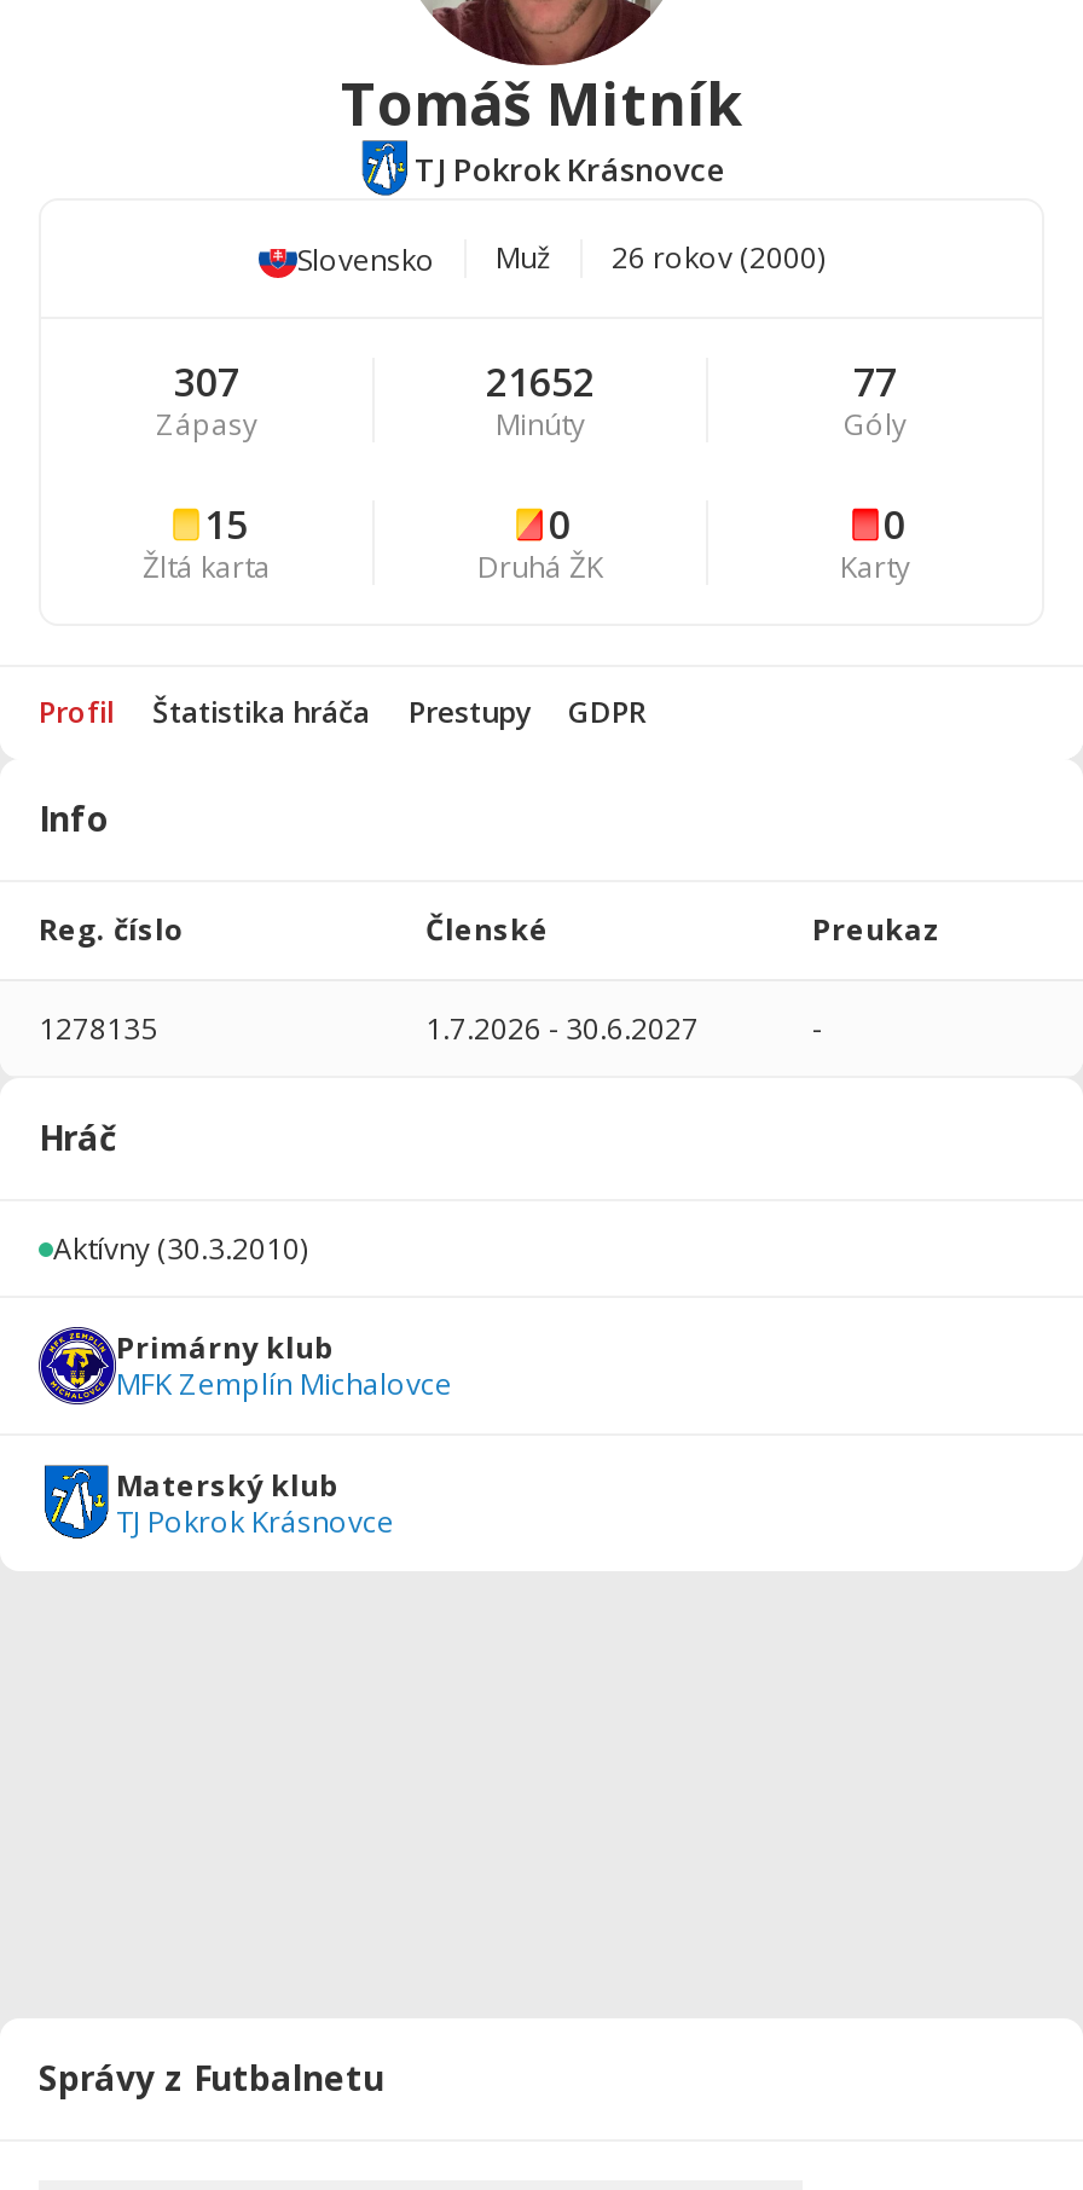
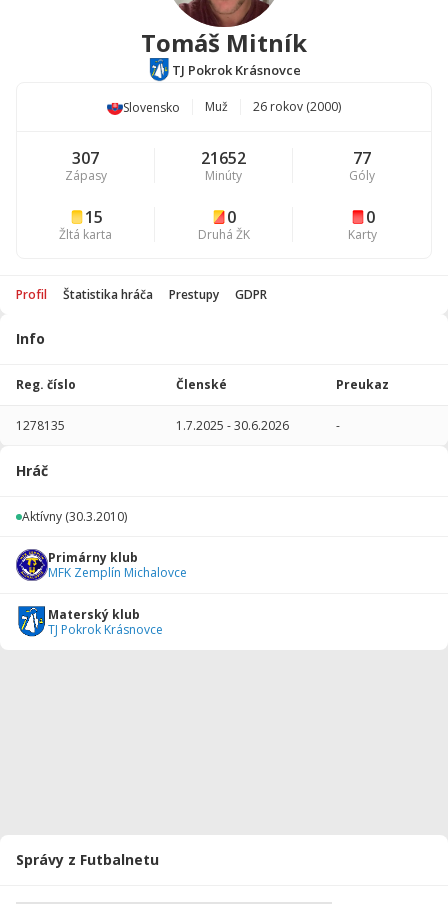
- 1.7.2026 - 30.6.2027
+ 1.7.2025 - 30.6.2026
